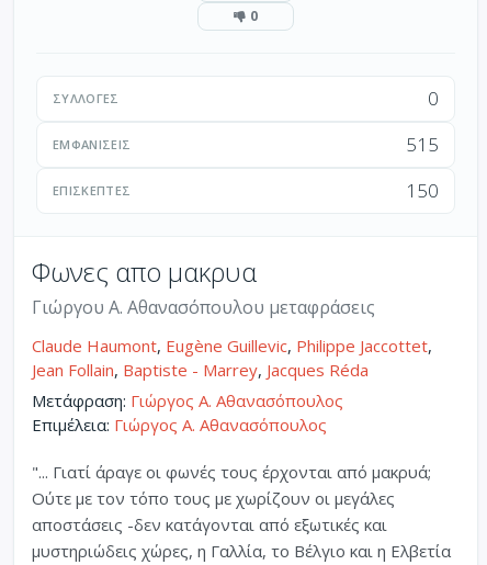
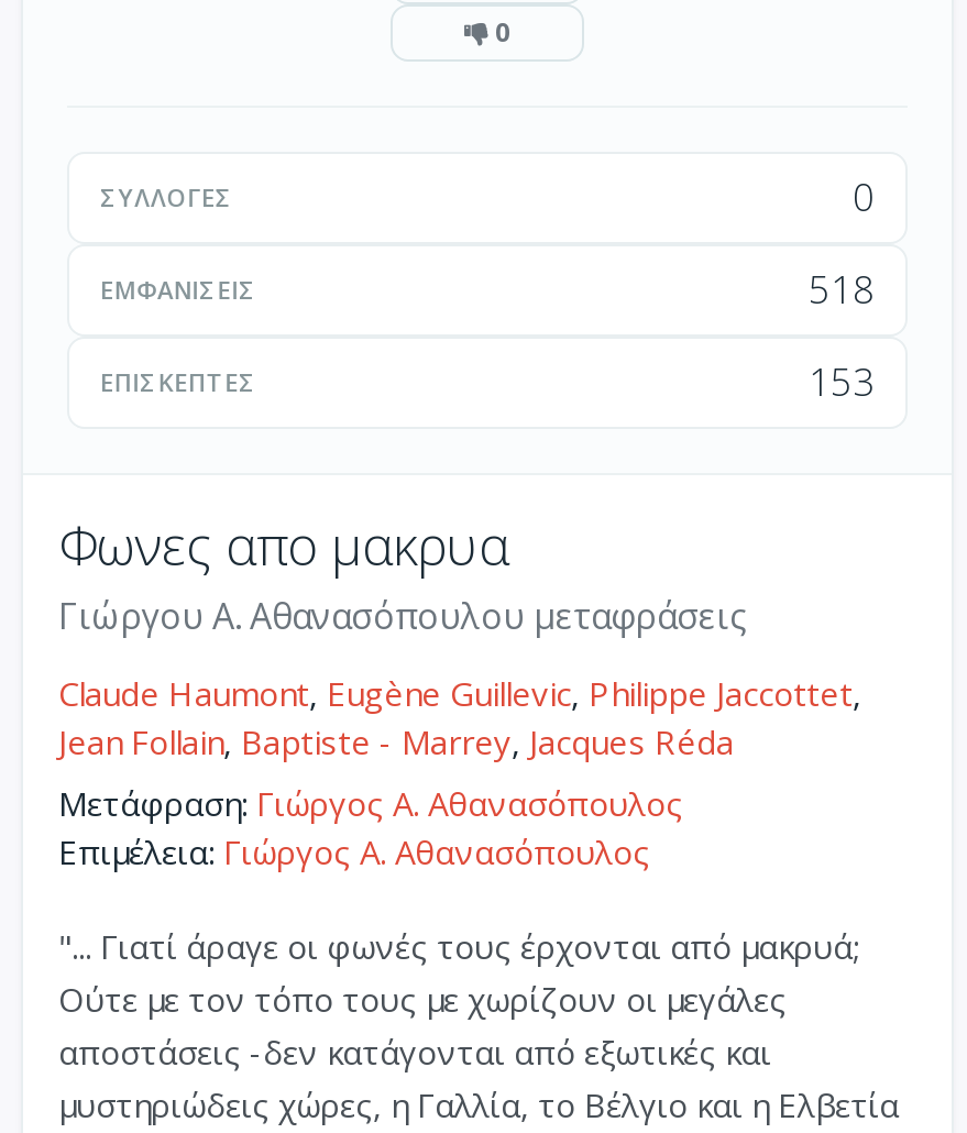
- 515
+ 518

- 150
+ 153
